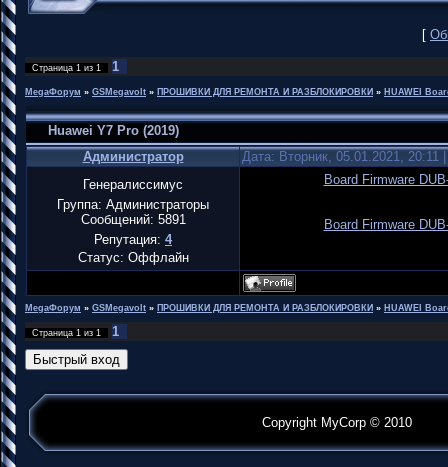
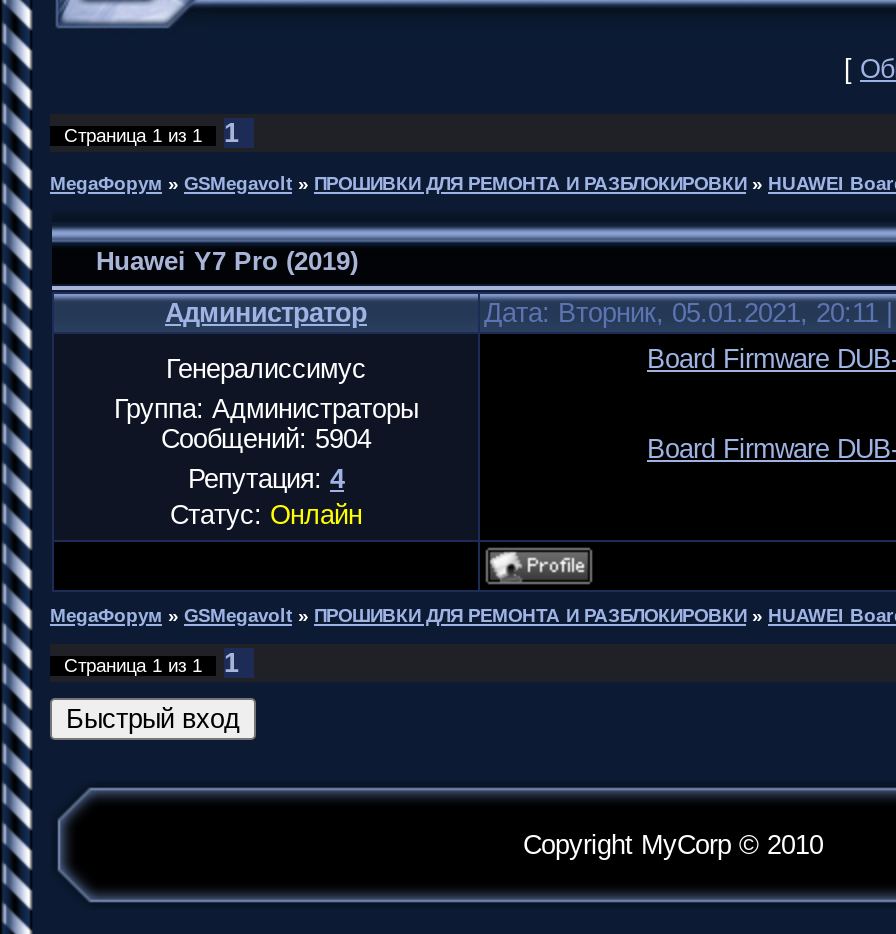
- Сообщений: 5891
+ Сообщений: 5904

- Статус: Оффлайн
+ Статус: Онлайн
